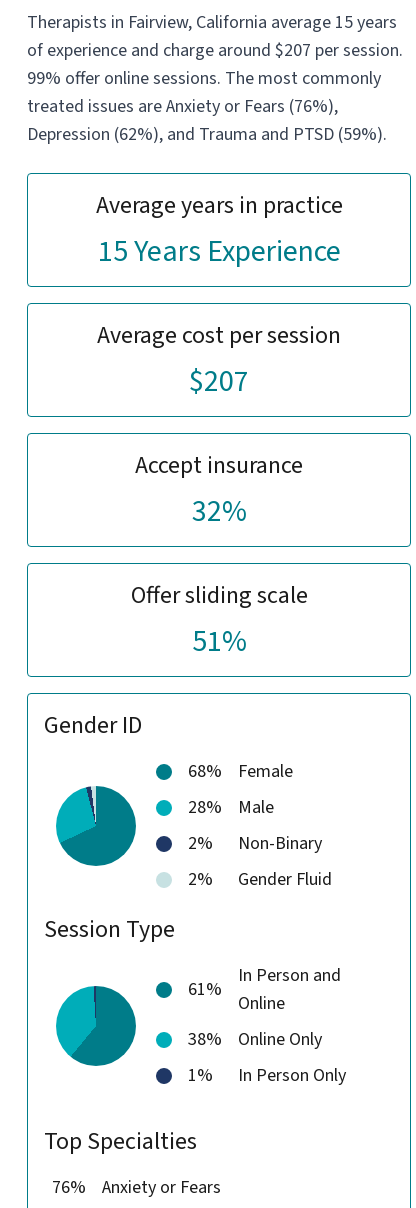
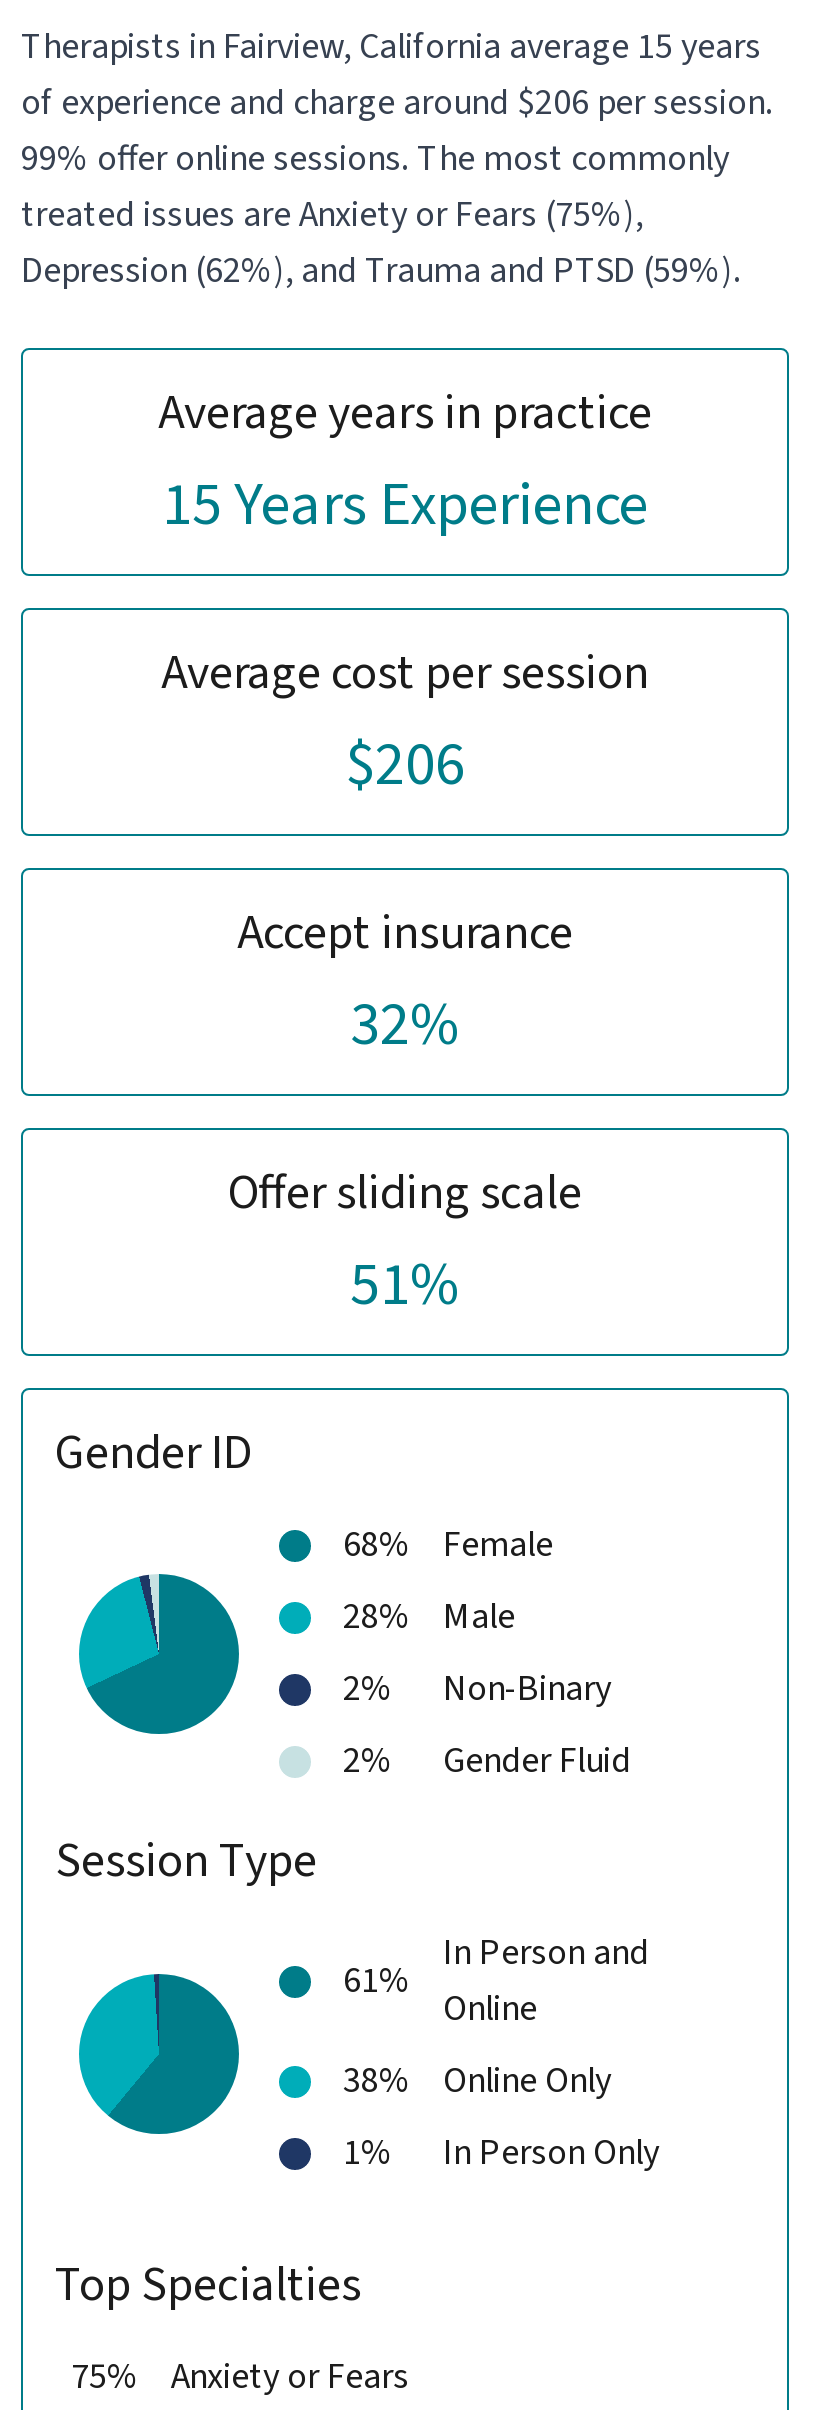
- of experience and charge around $207 per session.
+ of experience and charge around $206 per session.

- treated issues are Anxiety or Fears (76%),
+ treated issues are Anxiety or Fears (75%),

- $207
+ $206

- 76% Anxiety or Fears
+ 75% Anxiety or Fears
